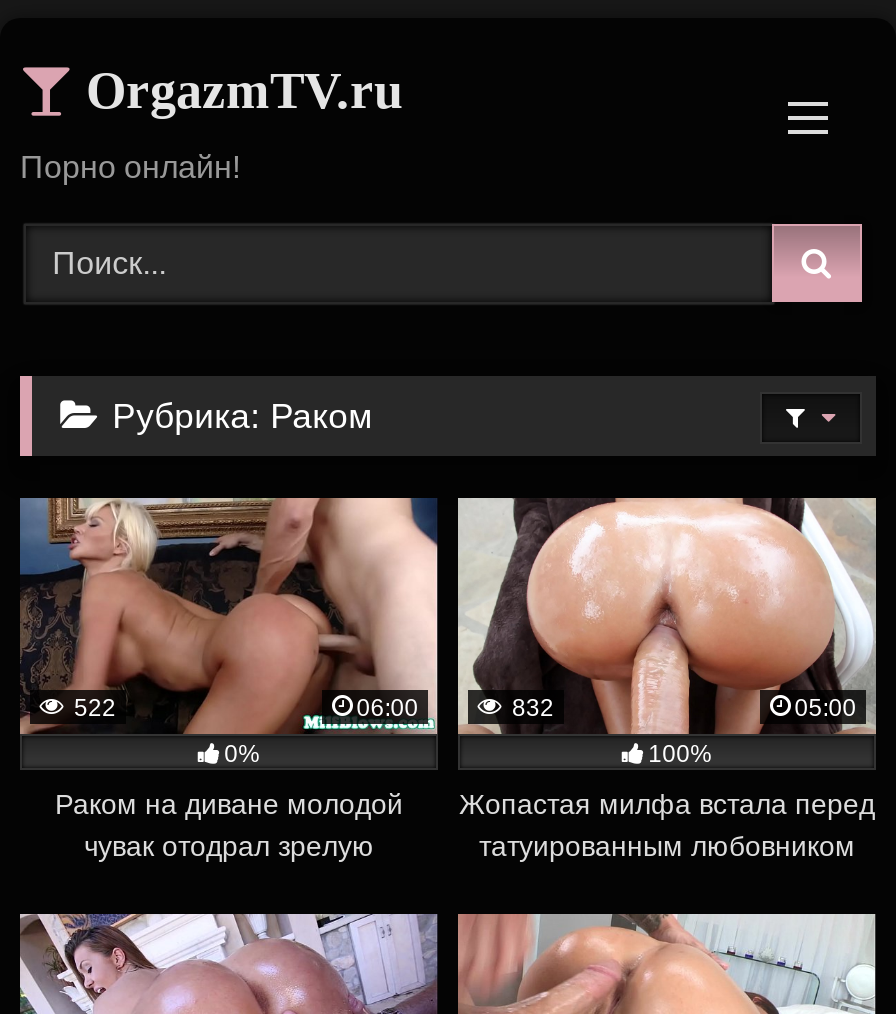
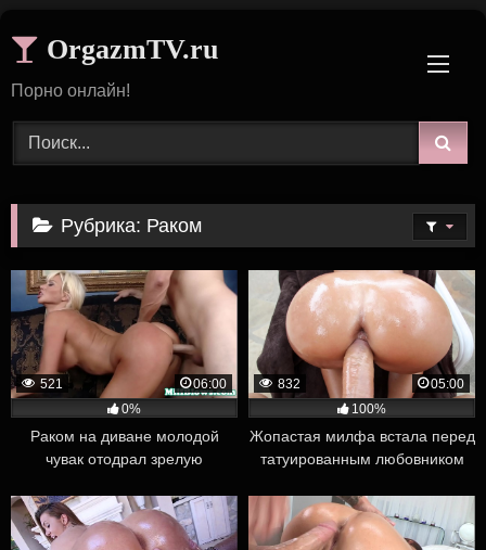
- 522
+ 521
